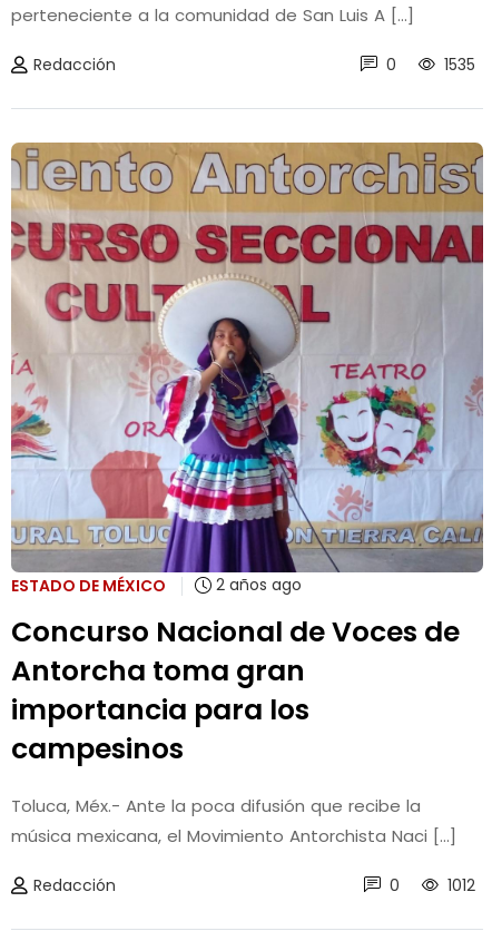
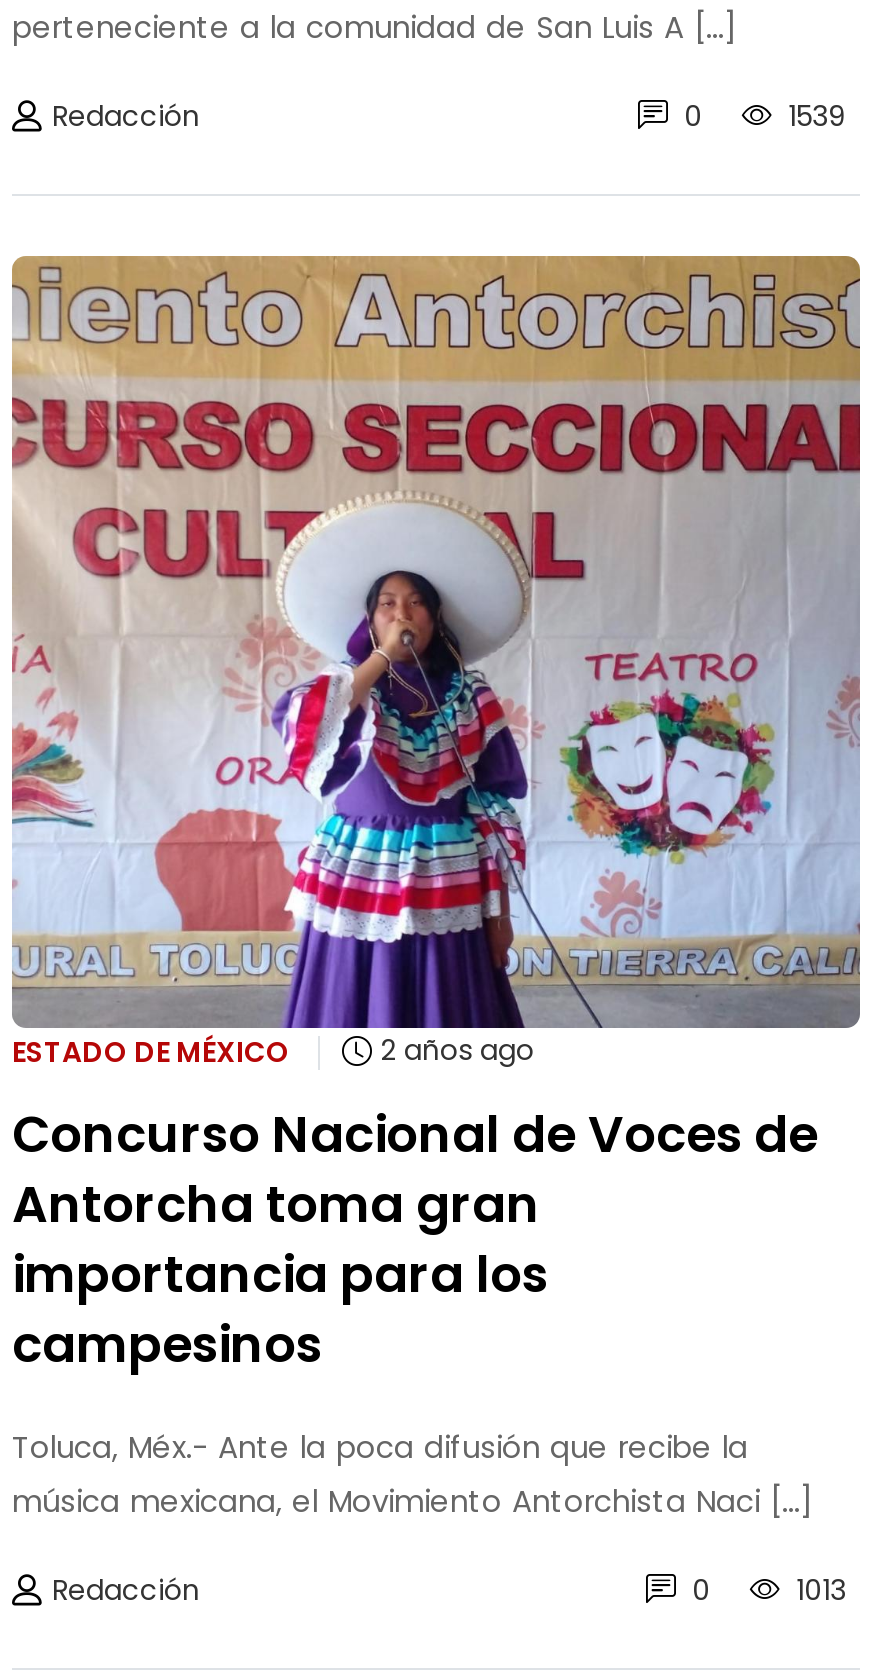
- 0 1535
+ 0 1539

- 0 1012
+ 0 1013
